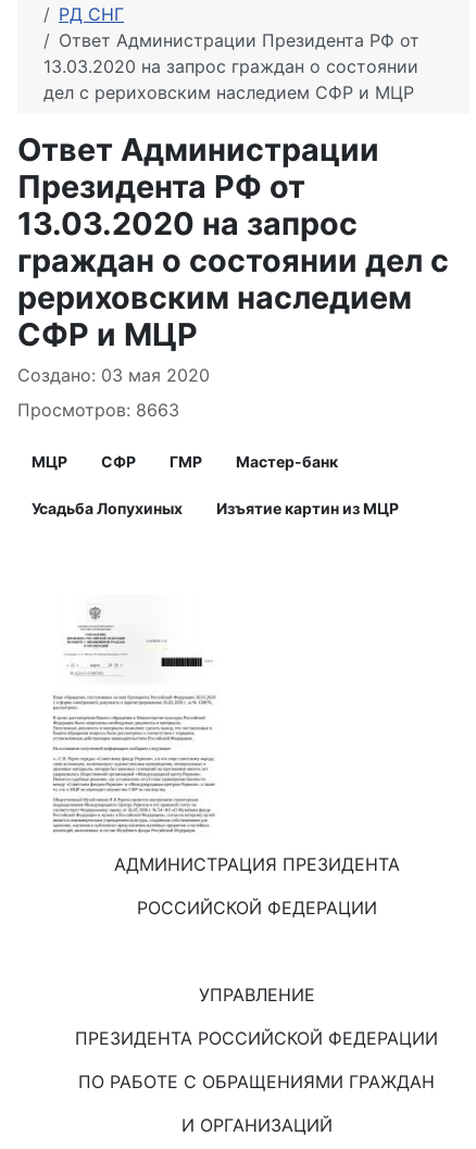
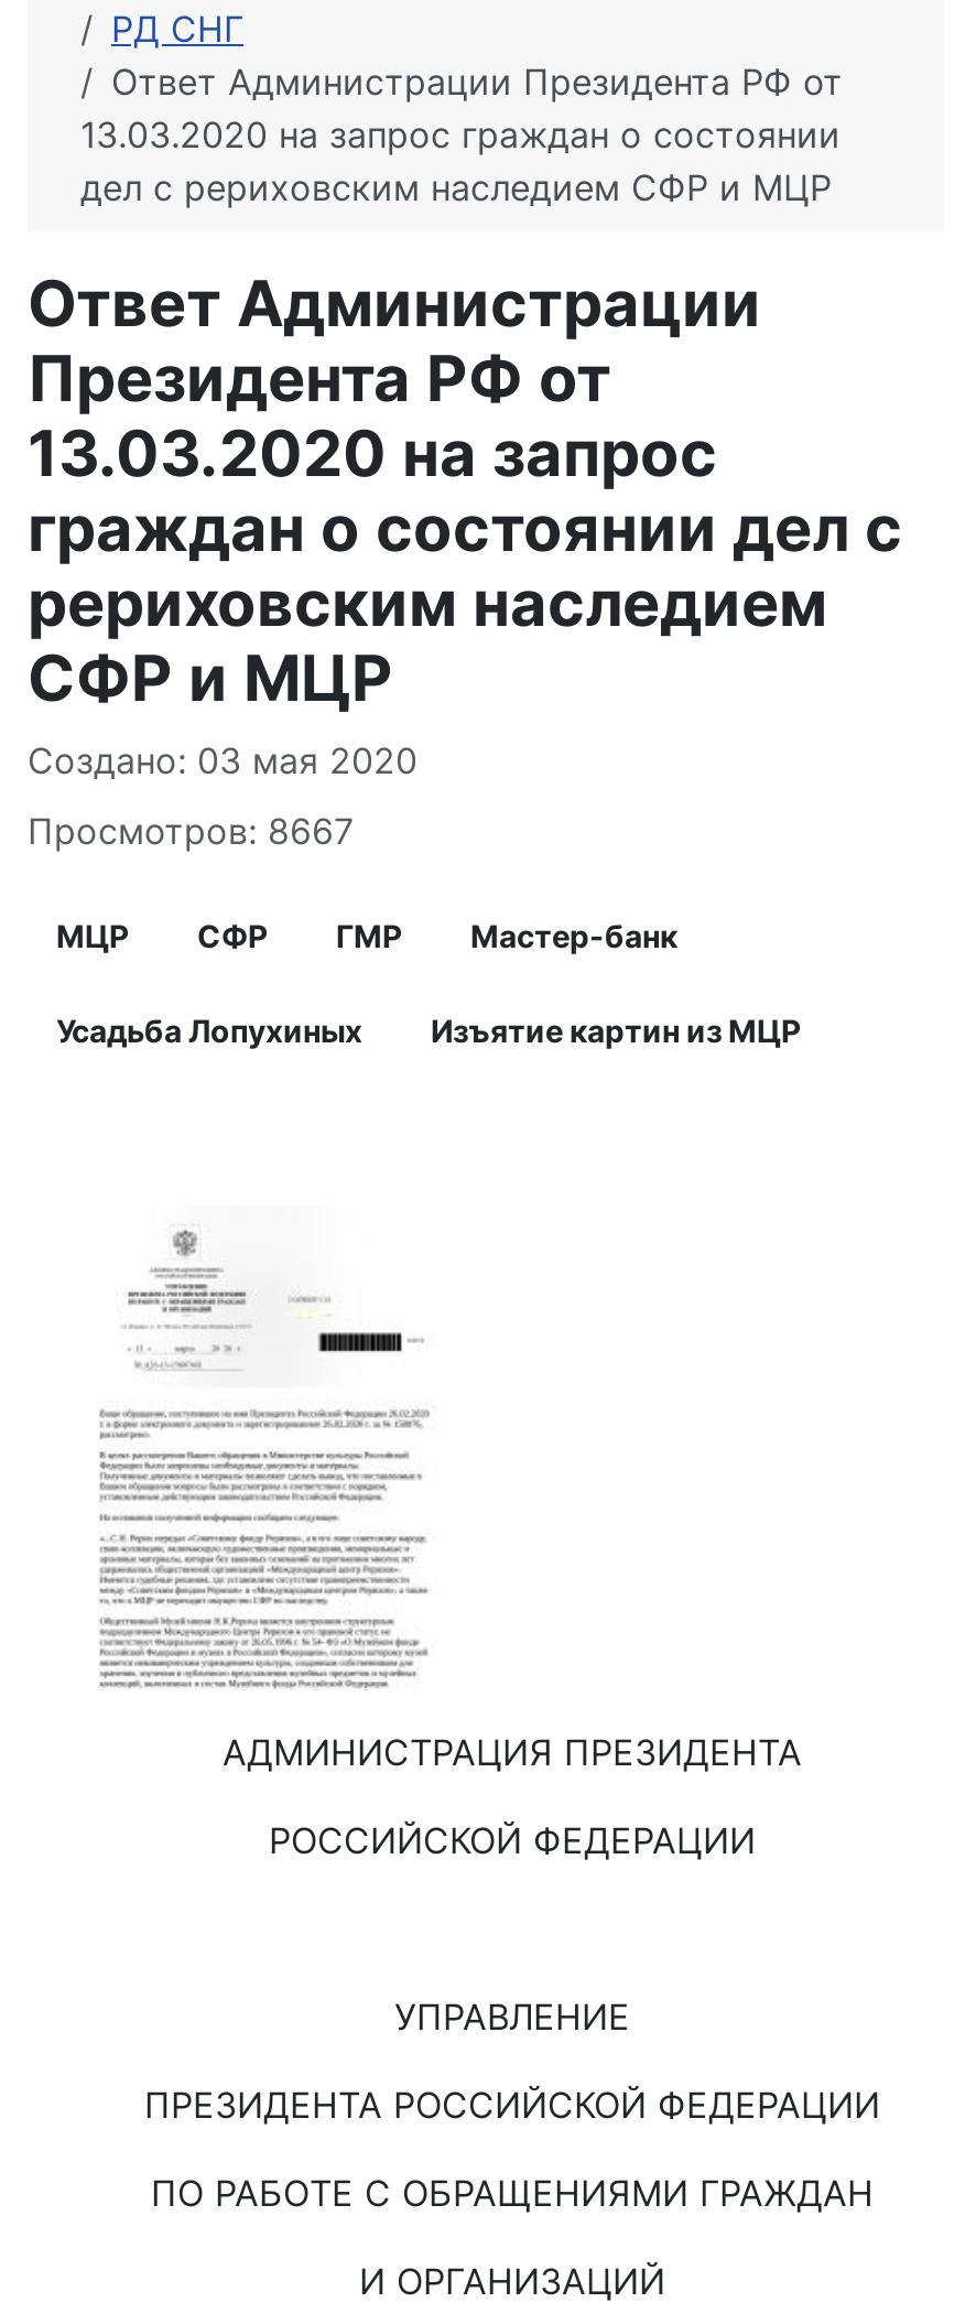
- Просмотров: 8663
+ Просмотров: 8667
